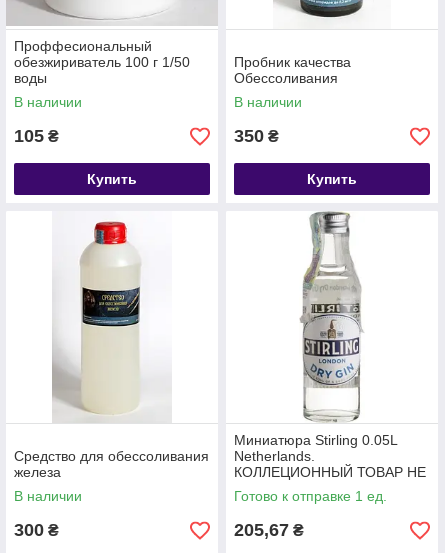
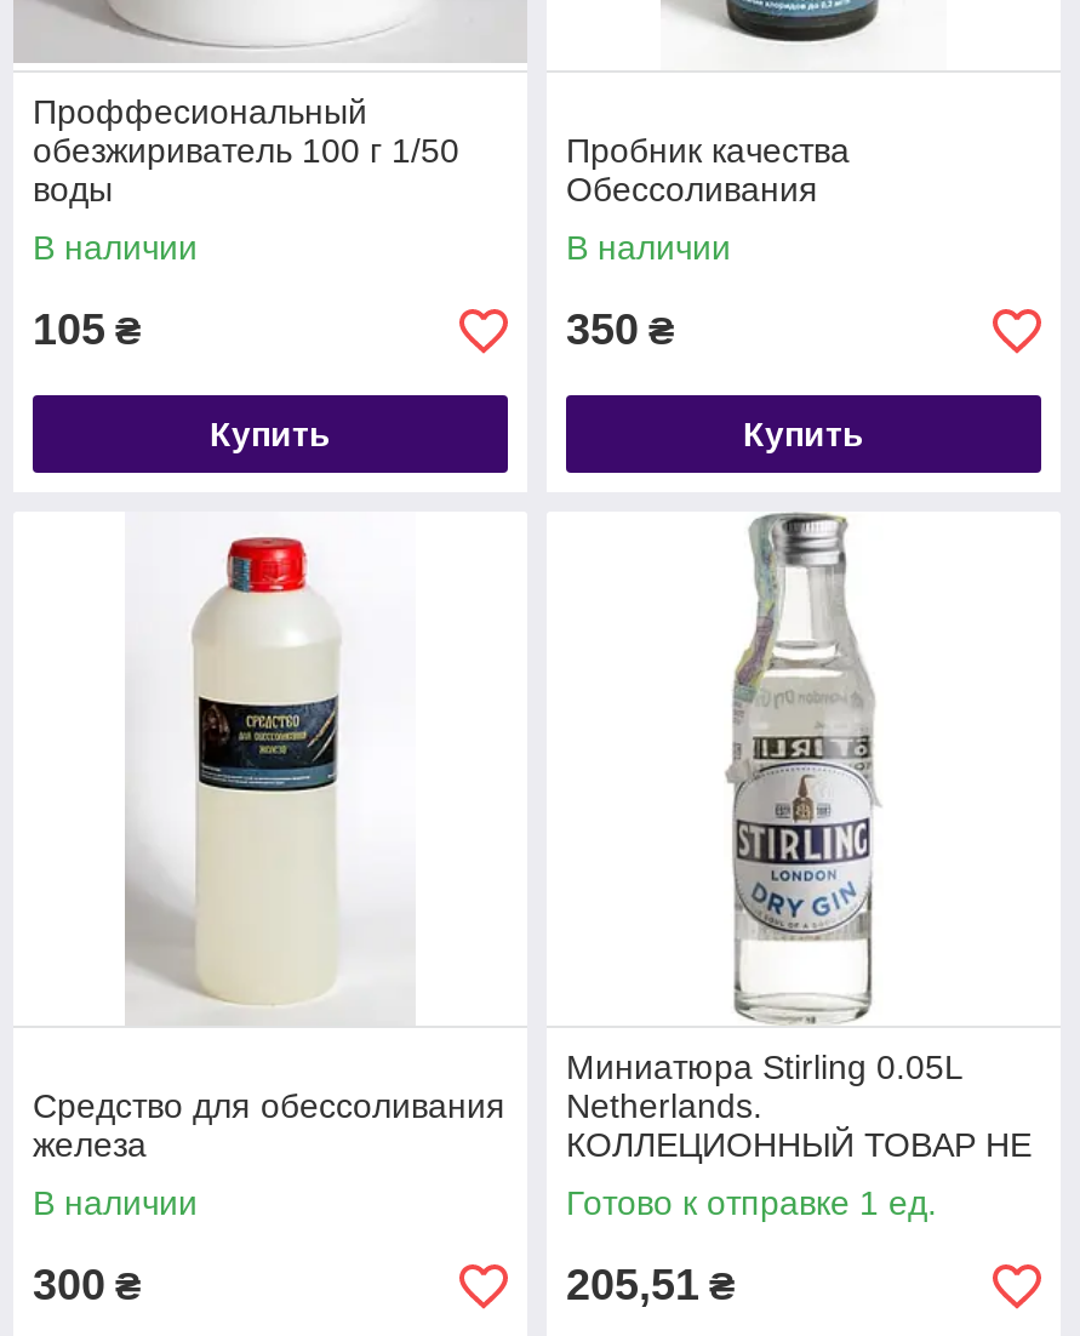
- 205,67 ₴
+ 205,51 ₴
